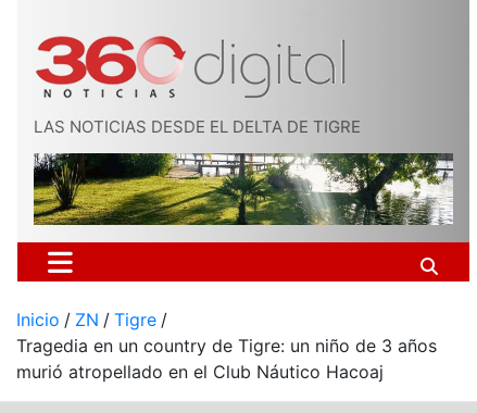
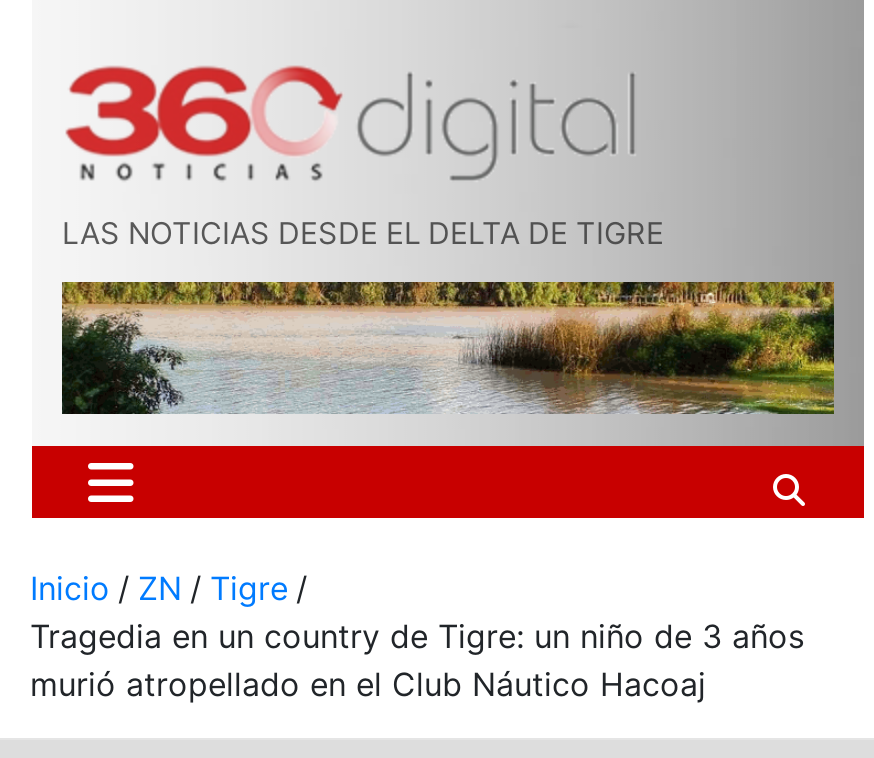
- [image]
+ [image]
